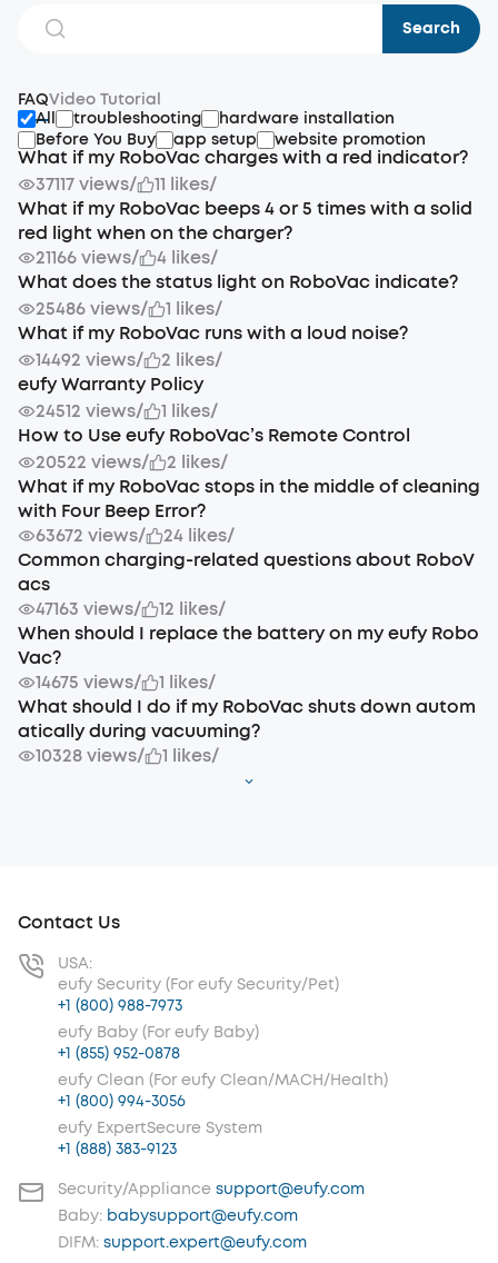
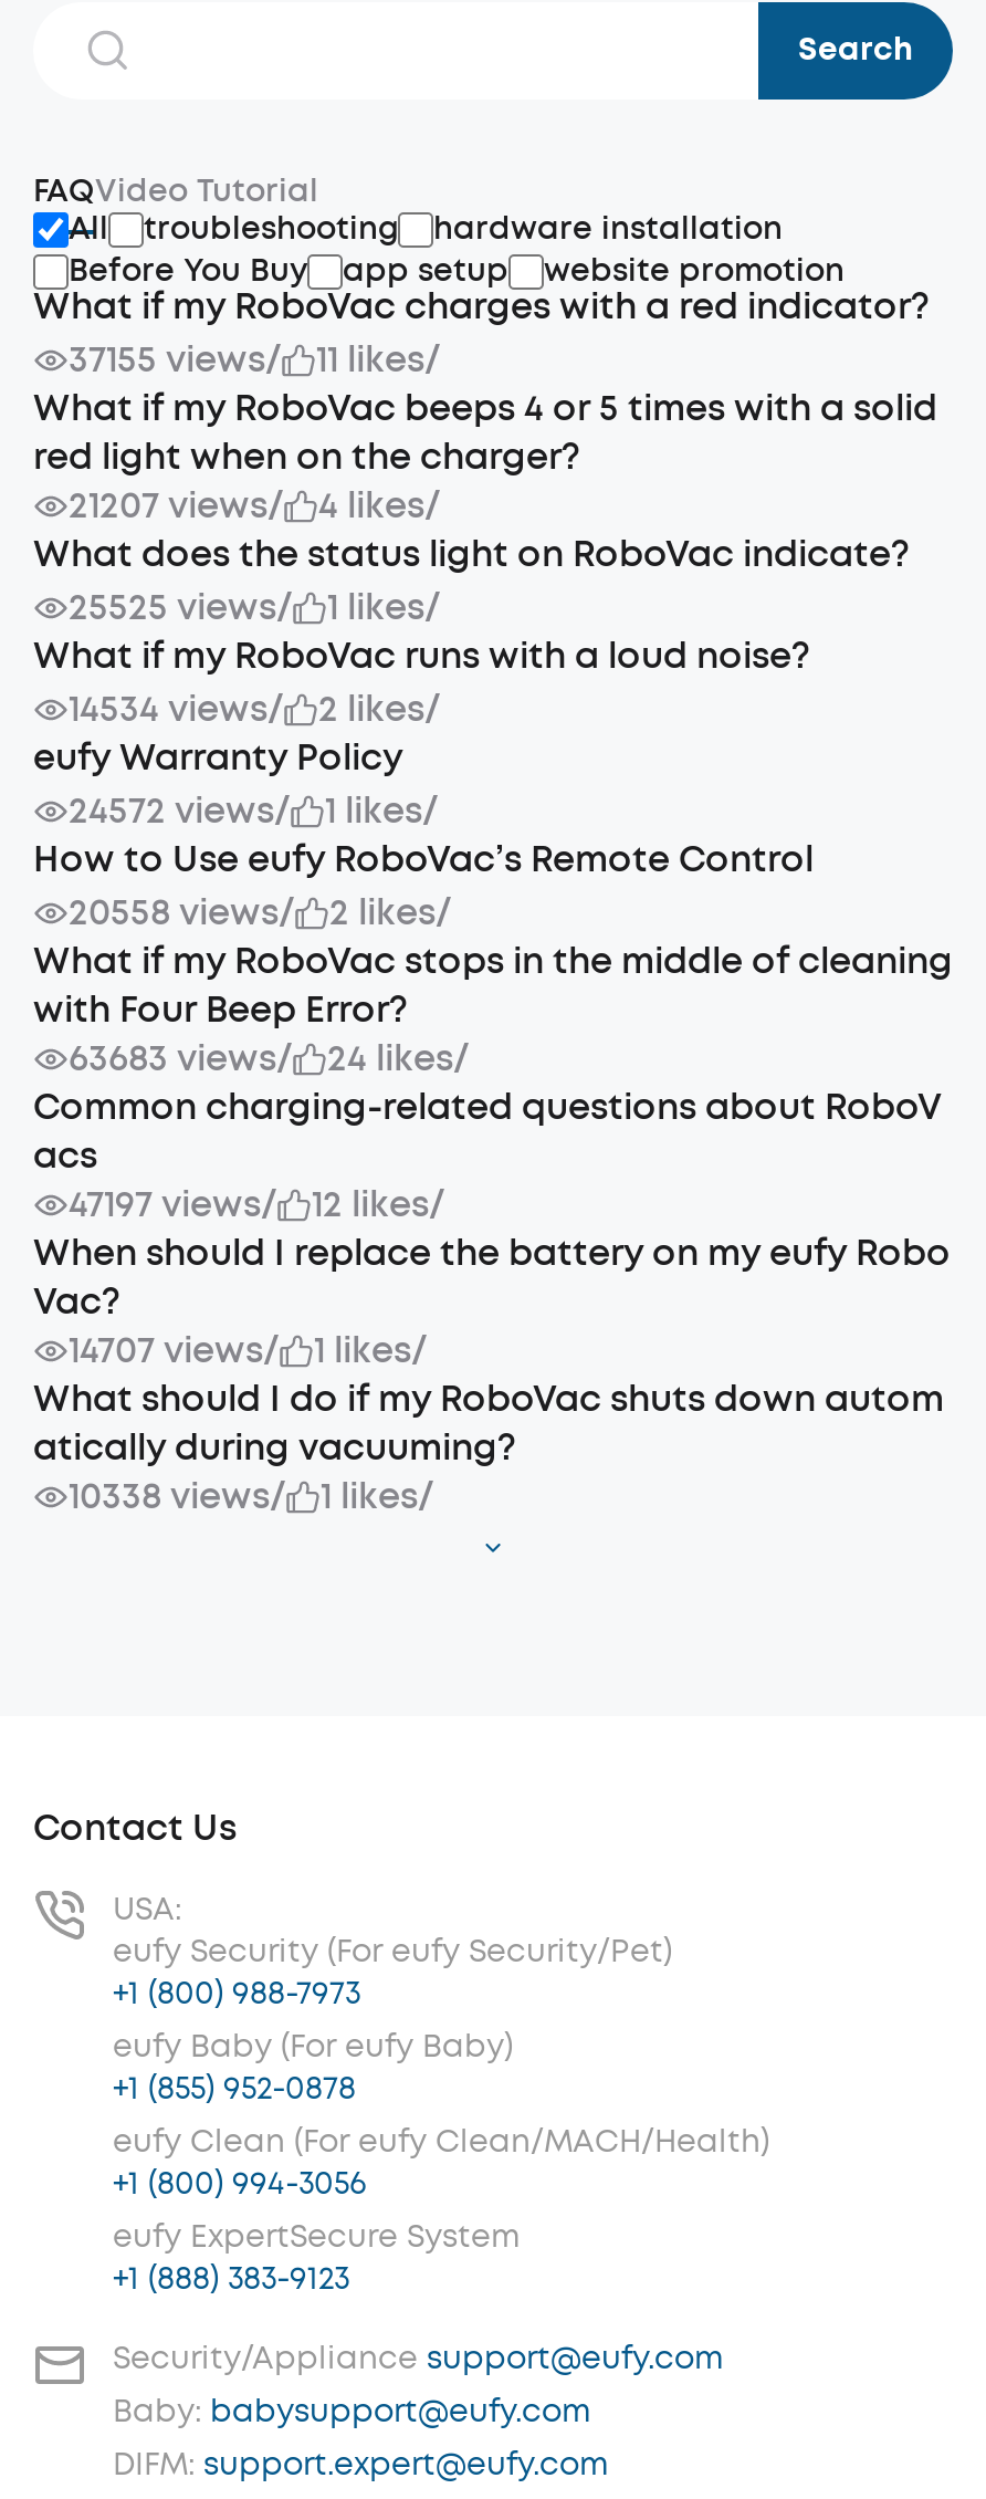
- 37117 views/
+ 37155 views/

- 21166 views/
+ 21207 views/

- 25486 views/
+ 25525 views/

- 14492 views/ 2 likes/
+ 14534 views/ 2 likes/

- 24512 views/
+ 24572 views/

- 20522 views/ 2 likes/
+ 20558 views/ 2 likes/

- 63672 views/ 24 likes/
+ 63683 views/ 24 likes/

- 47163 views/
+ 47197 views/

- 14675 views/
+ 14707 views/

- 10328 views/
+ 10338 views/
